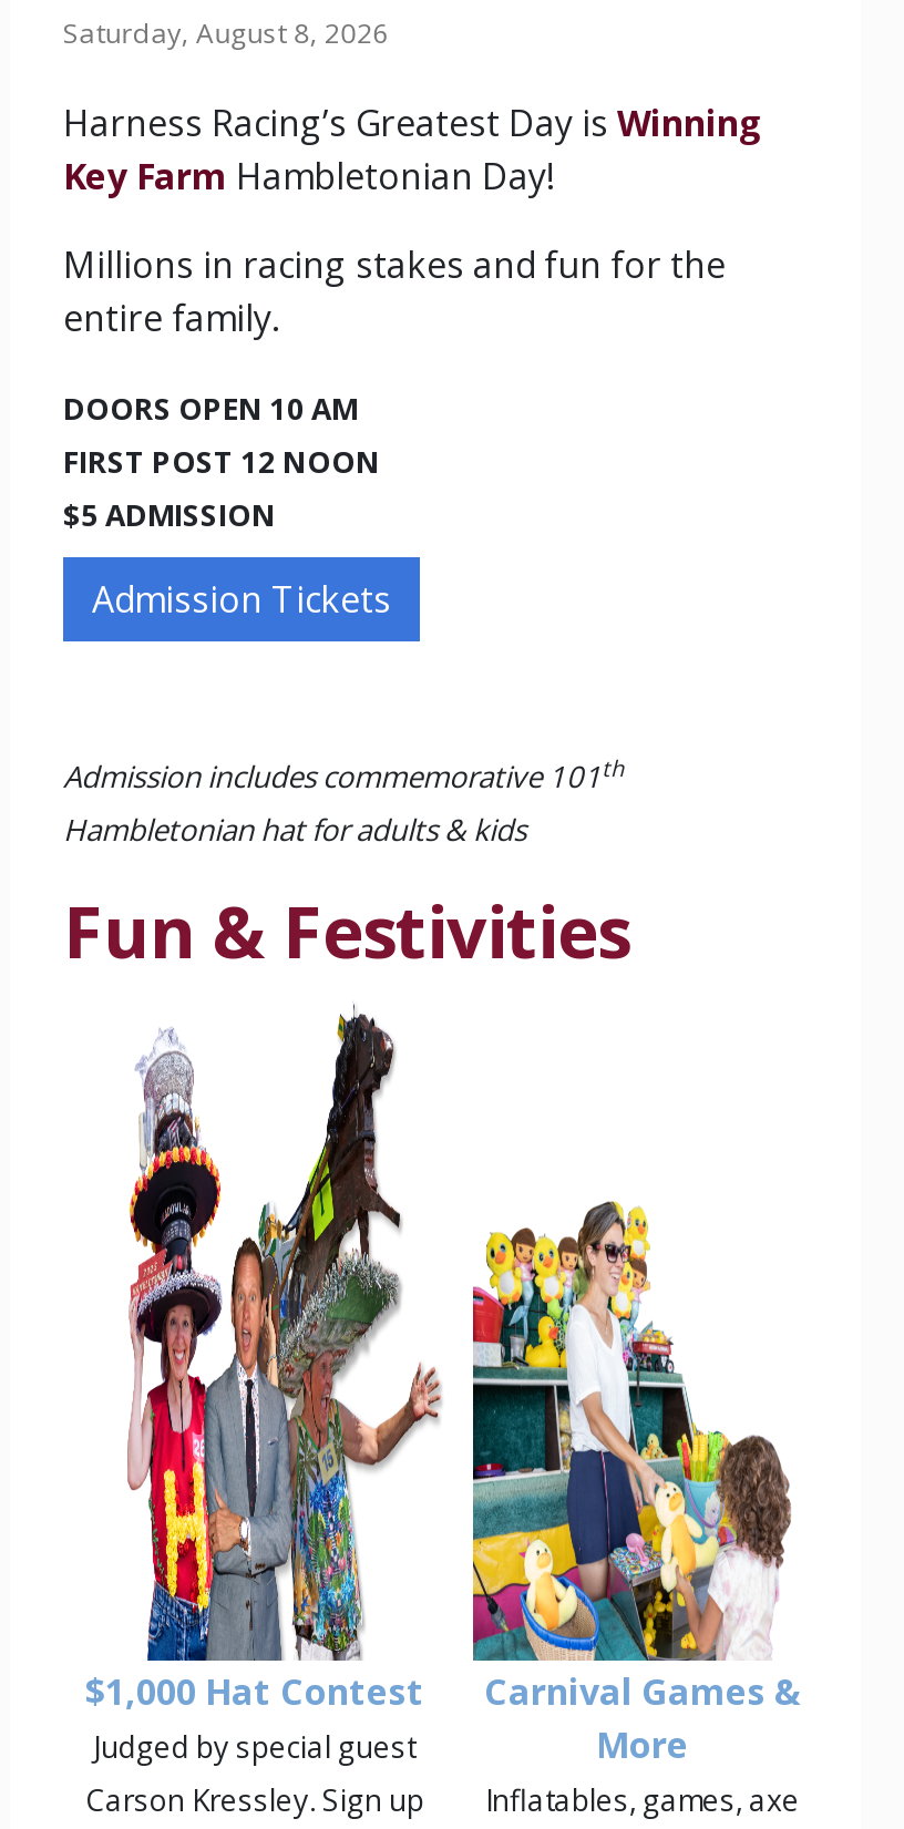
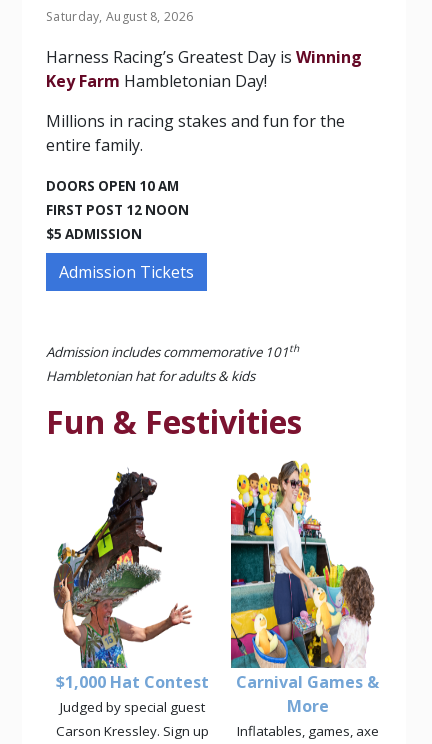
- [image]
+ [image]
